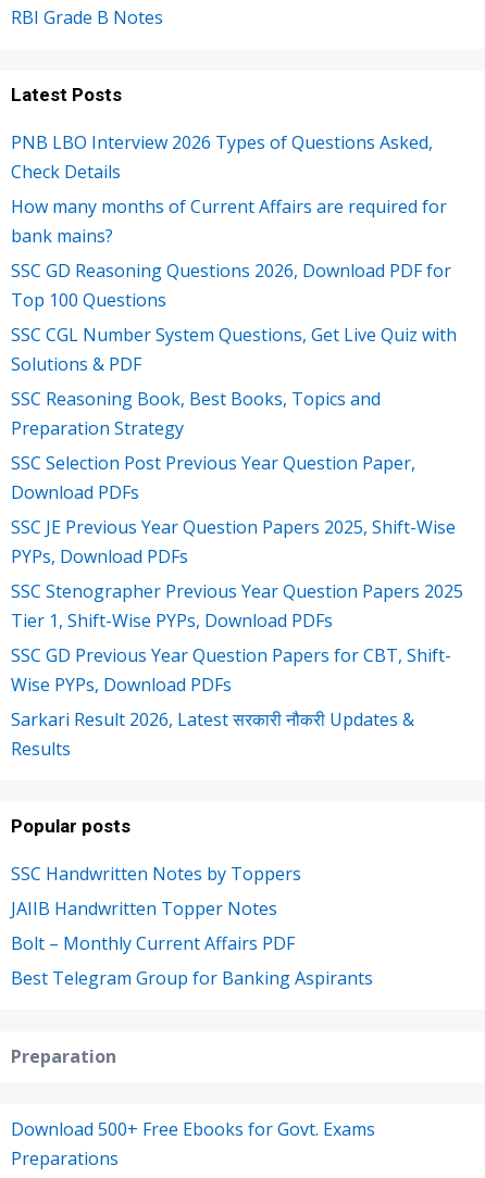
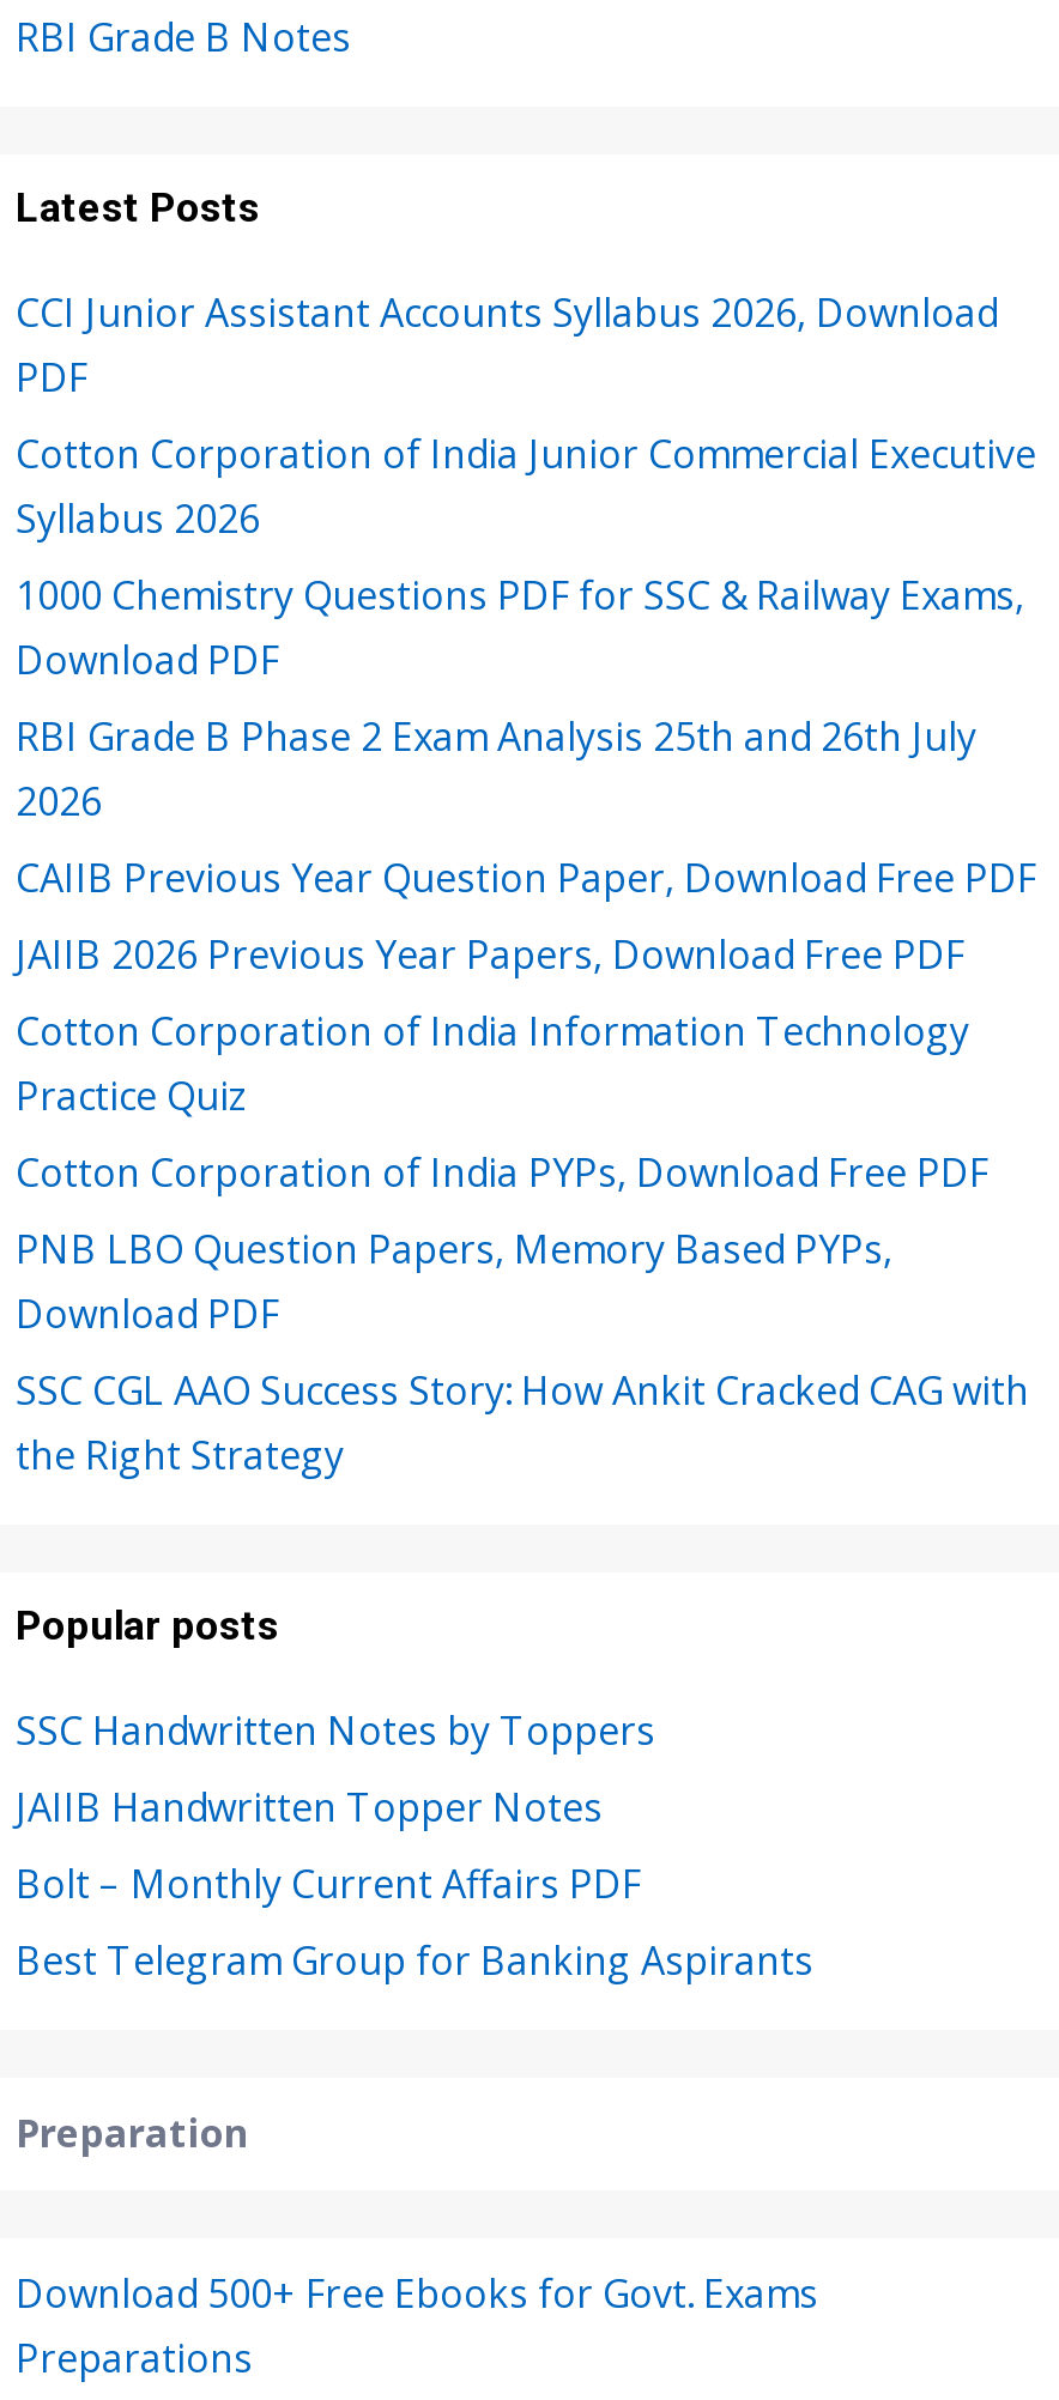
- PNB LBO Interview 2026 Types of Questions Asked,
- Check Details
+ CCI Junior Assistant Accounts Syllabus 2026, Download
+ PDF

- How many months of Current Affairs are required for
- bank mains?
+ Cotton Corporation of India Junior Commercial Executive
+ Syllabus 2026

- SSC GD Reasoning Questions 2026, Download PDF for
- Top 100 Questions
+ 1000 Chemistry Questions PDF for SSC & Railway Exams,
+ Download PDF

- SSC CGL Number System Questions, Get Live Quiz with
- Solutions & PDF
+ RBI Grade B Phase 2 Exam Analysis 25th and 26th July
+ 2026

- SSC Reasoning Book, Best Books, Topics and
- Preparation Strategy
+ CAIIB Previous Year Question Paper, Download Free PDF

- SSC Selection Post Previous Year Question Paper,
- Download PDFs
+ JAIIB 2026 Previous Year Papers, Download Free PDF

- SSC JE Previous Year Question Papers 2025, Shift-Wise
- PYPs, Download PDFs
+ Cotton Corporation of India Information Technology
+ Practice Quiz

- SSC Stenographer Previous Year Question Papers 2025
- Tier 1, Shift-Wise PYPs, Download PDFs
+ Cotton Corporation of India PYPs, Download Free PDF

- SSC GD Previous Year Question Papers for CBT, Shift-
- Wise PYPs, Download PDFs
+ PNB LBO Question Papers, Memory Based PYPs,
+ Download PDF

- Sarkari Result 2026, Latest सरकारी नौकरी Updates &
- Results
+ SSC CGL AAO Success Story: How Ankit Cracked CAG with
+ the Right Strategy
